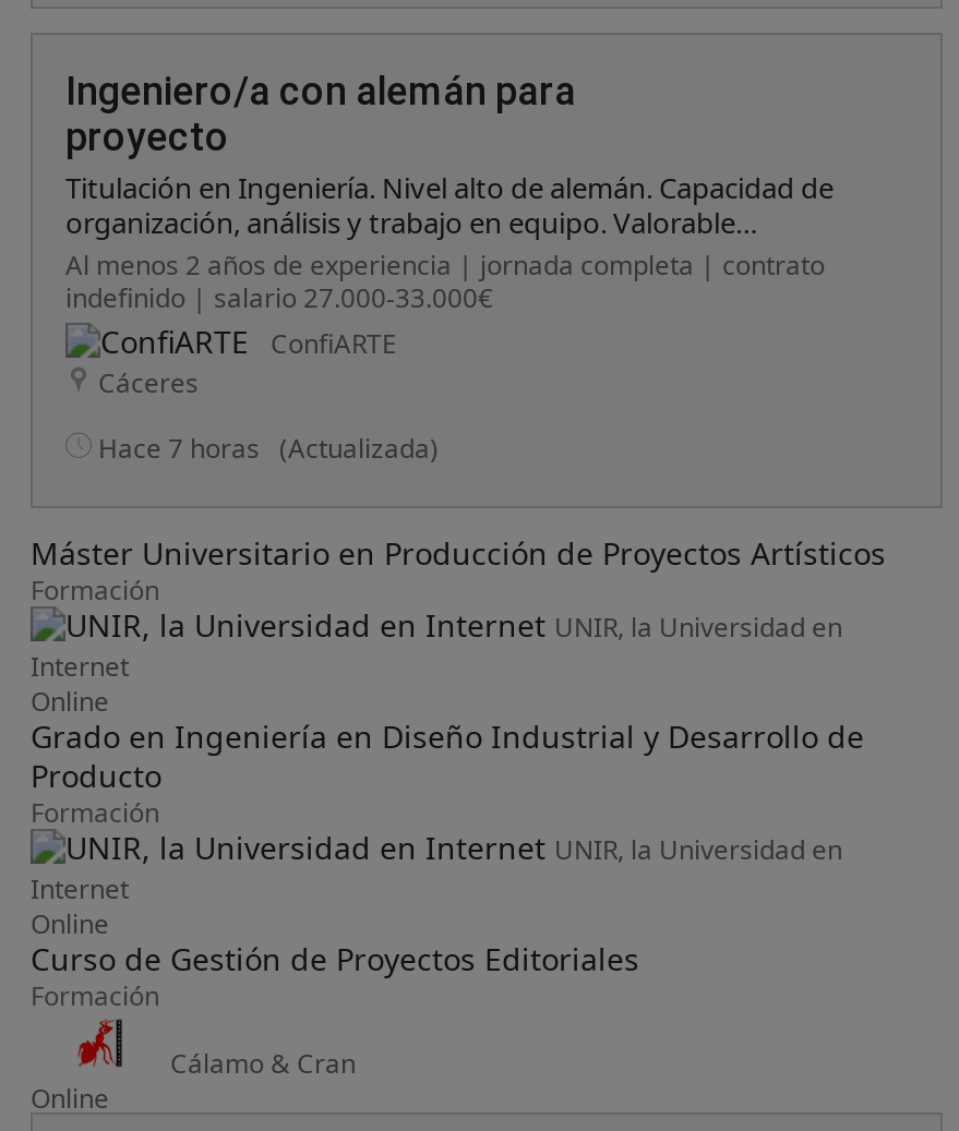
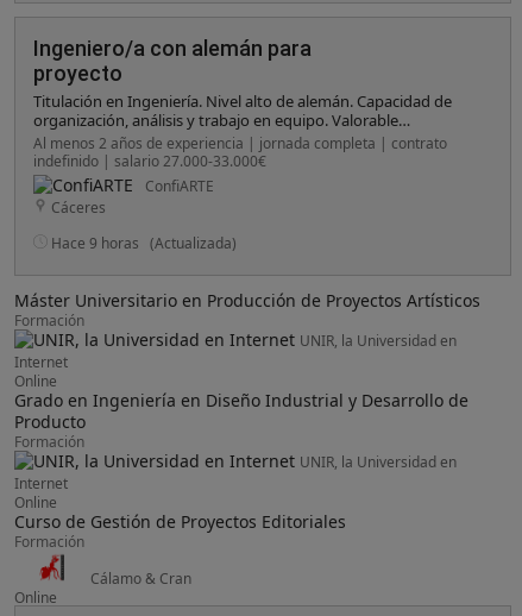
- Hace 7 horas (Actualizada)
+ Hace 9 horas (Actualizada)
